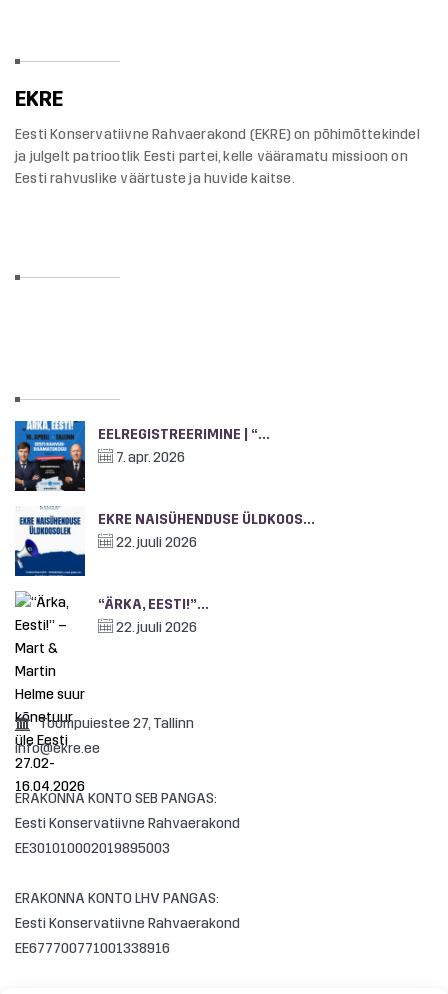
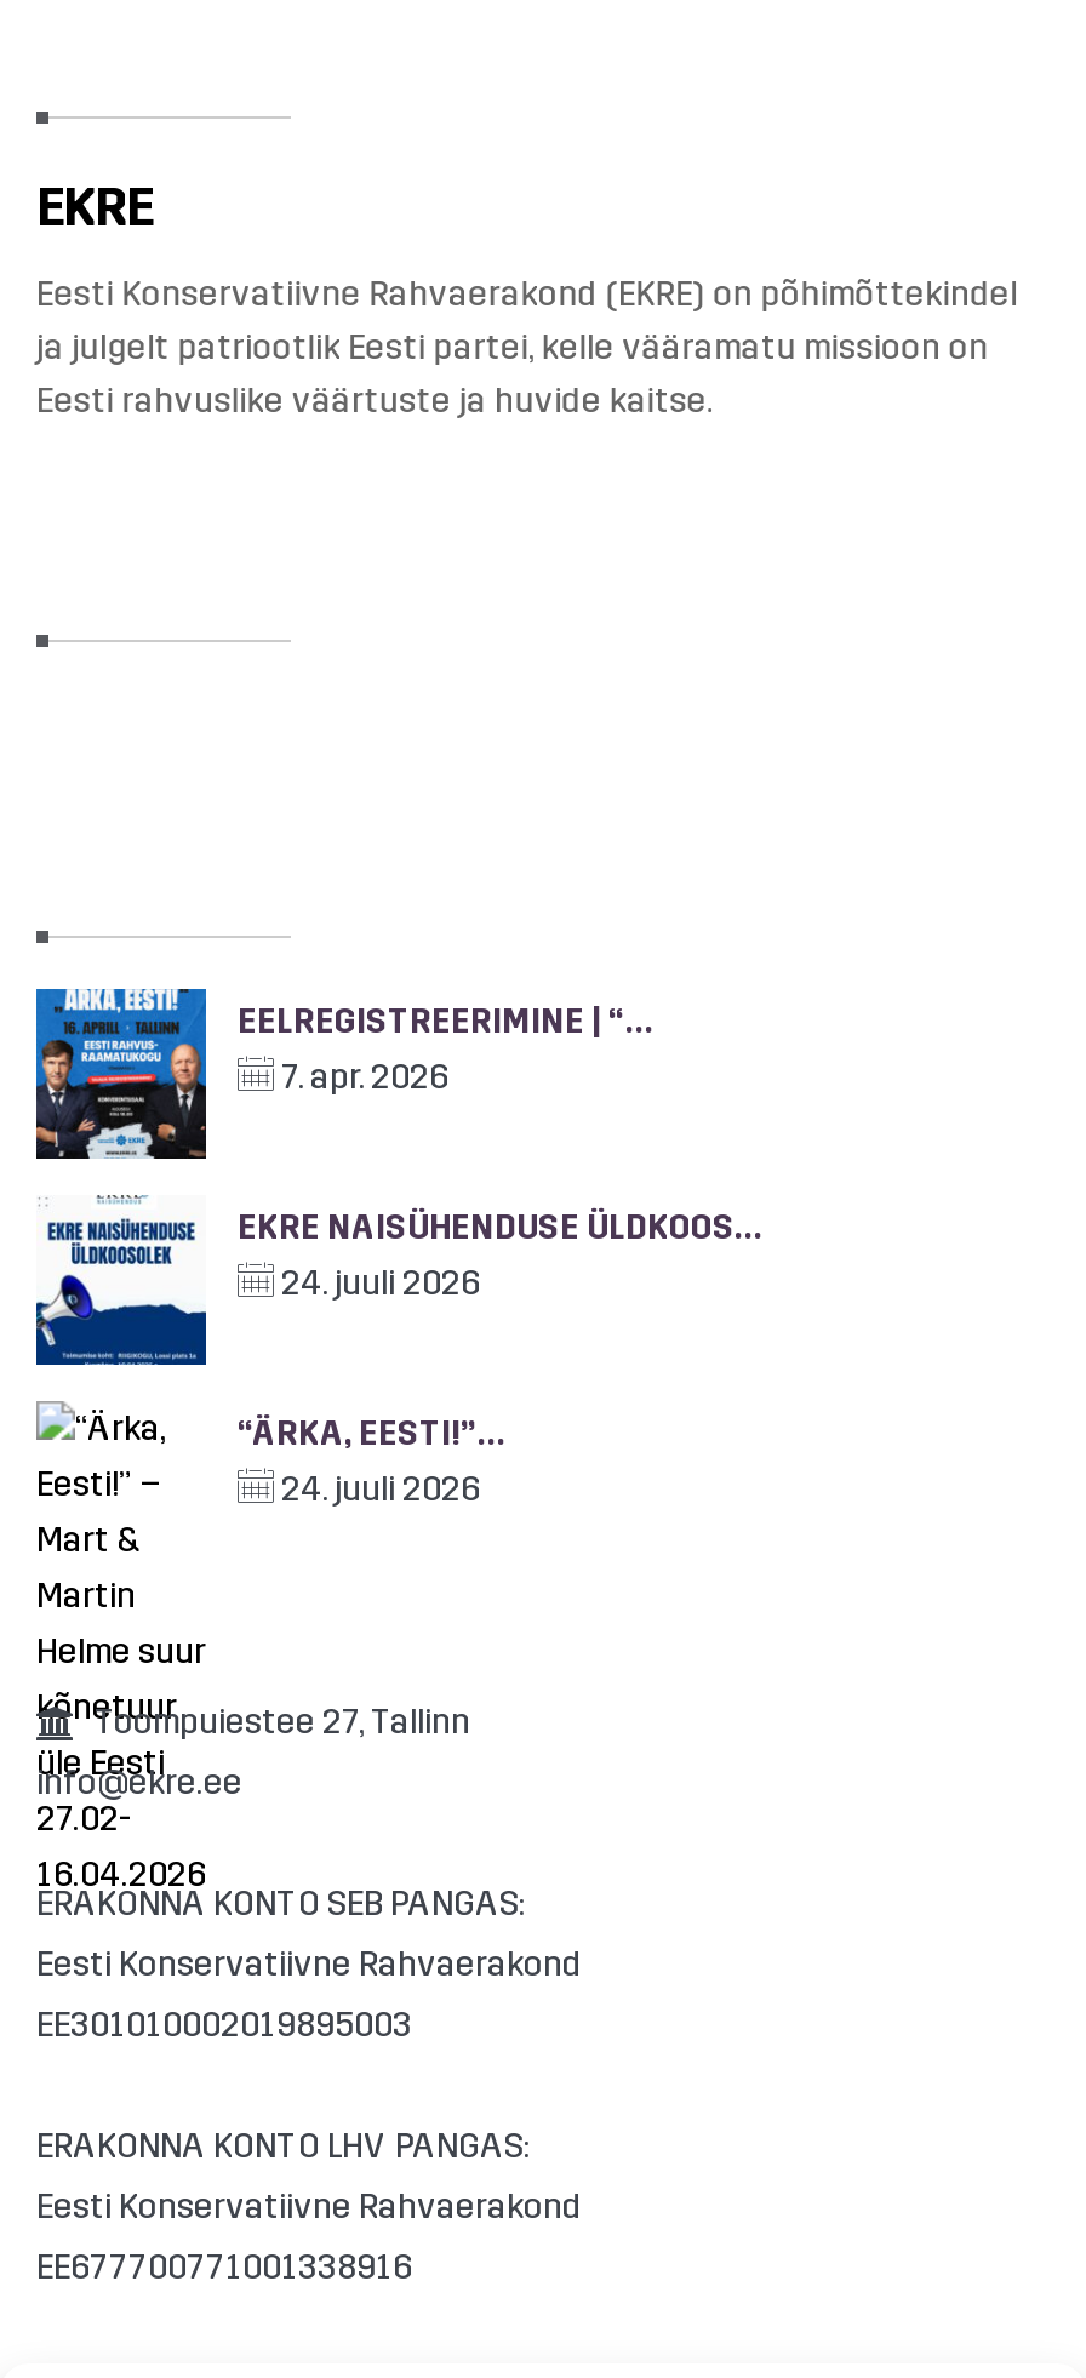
- 22. juuli 2026
+ 24. juuli 2026

- 22. juuli 2026
+ 24. juuli 2026
